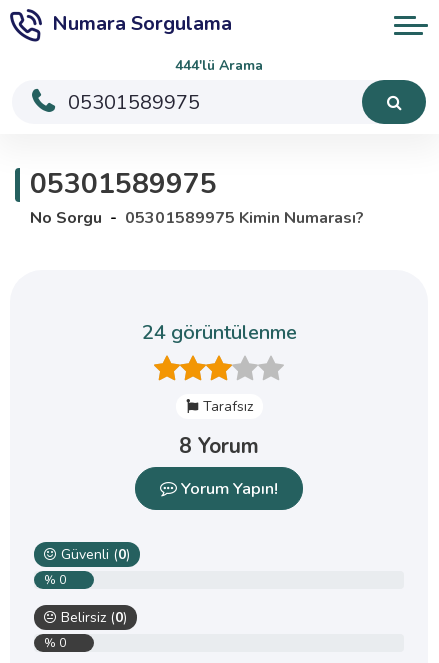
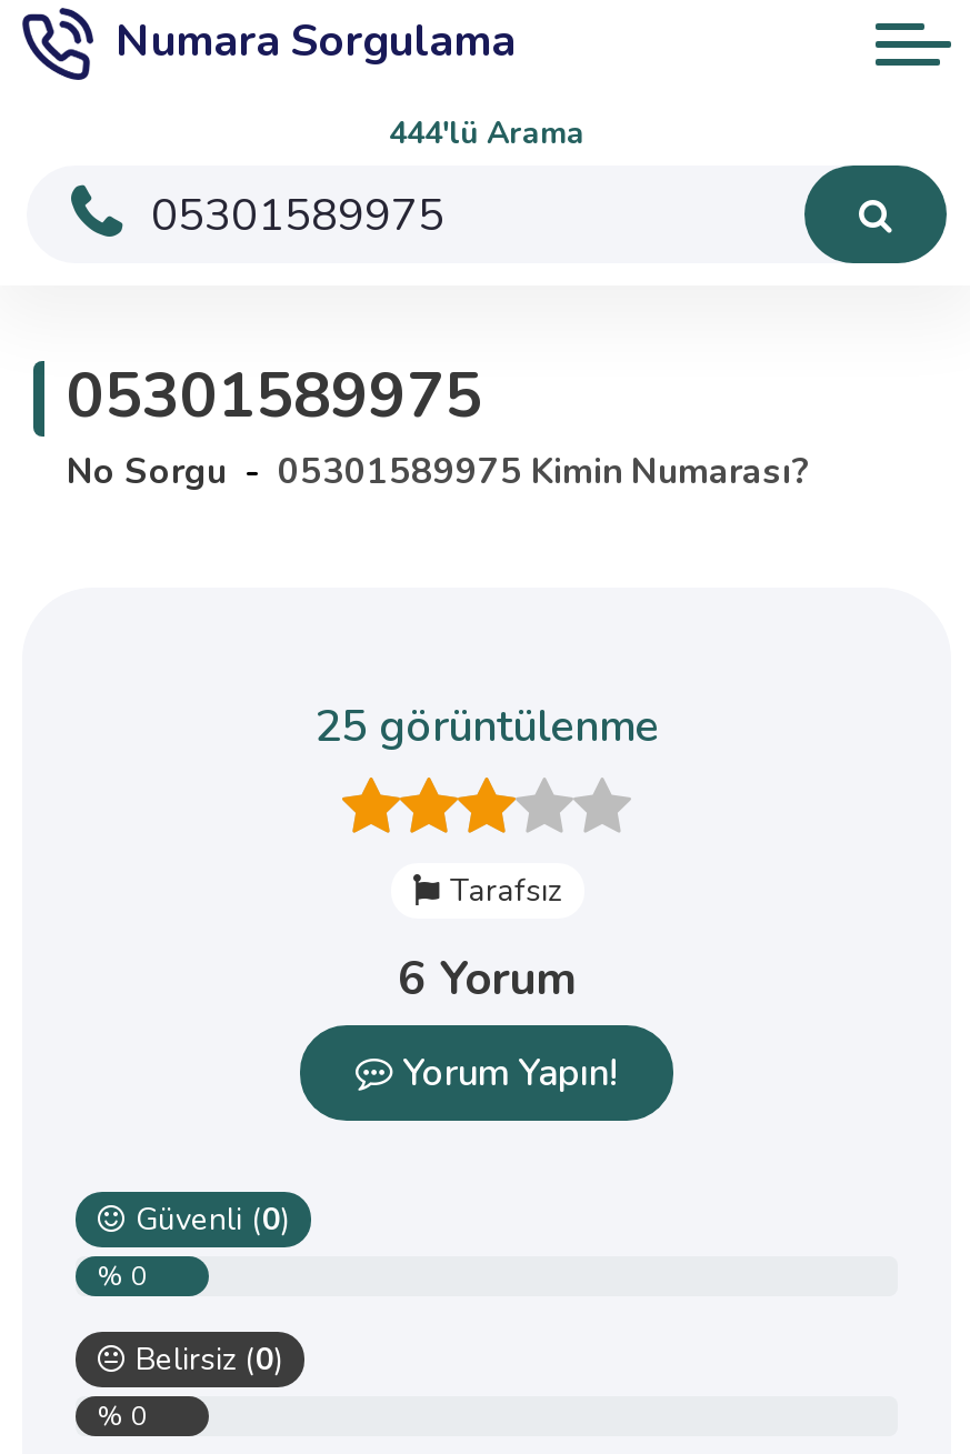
- 24 görüntülenme
+ 25 görüntülenme

- 8 Yorum
+ 6 Yorum
